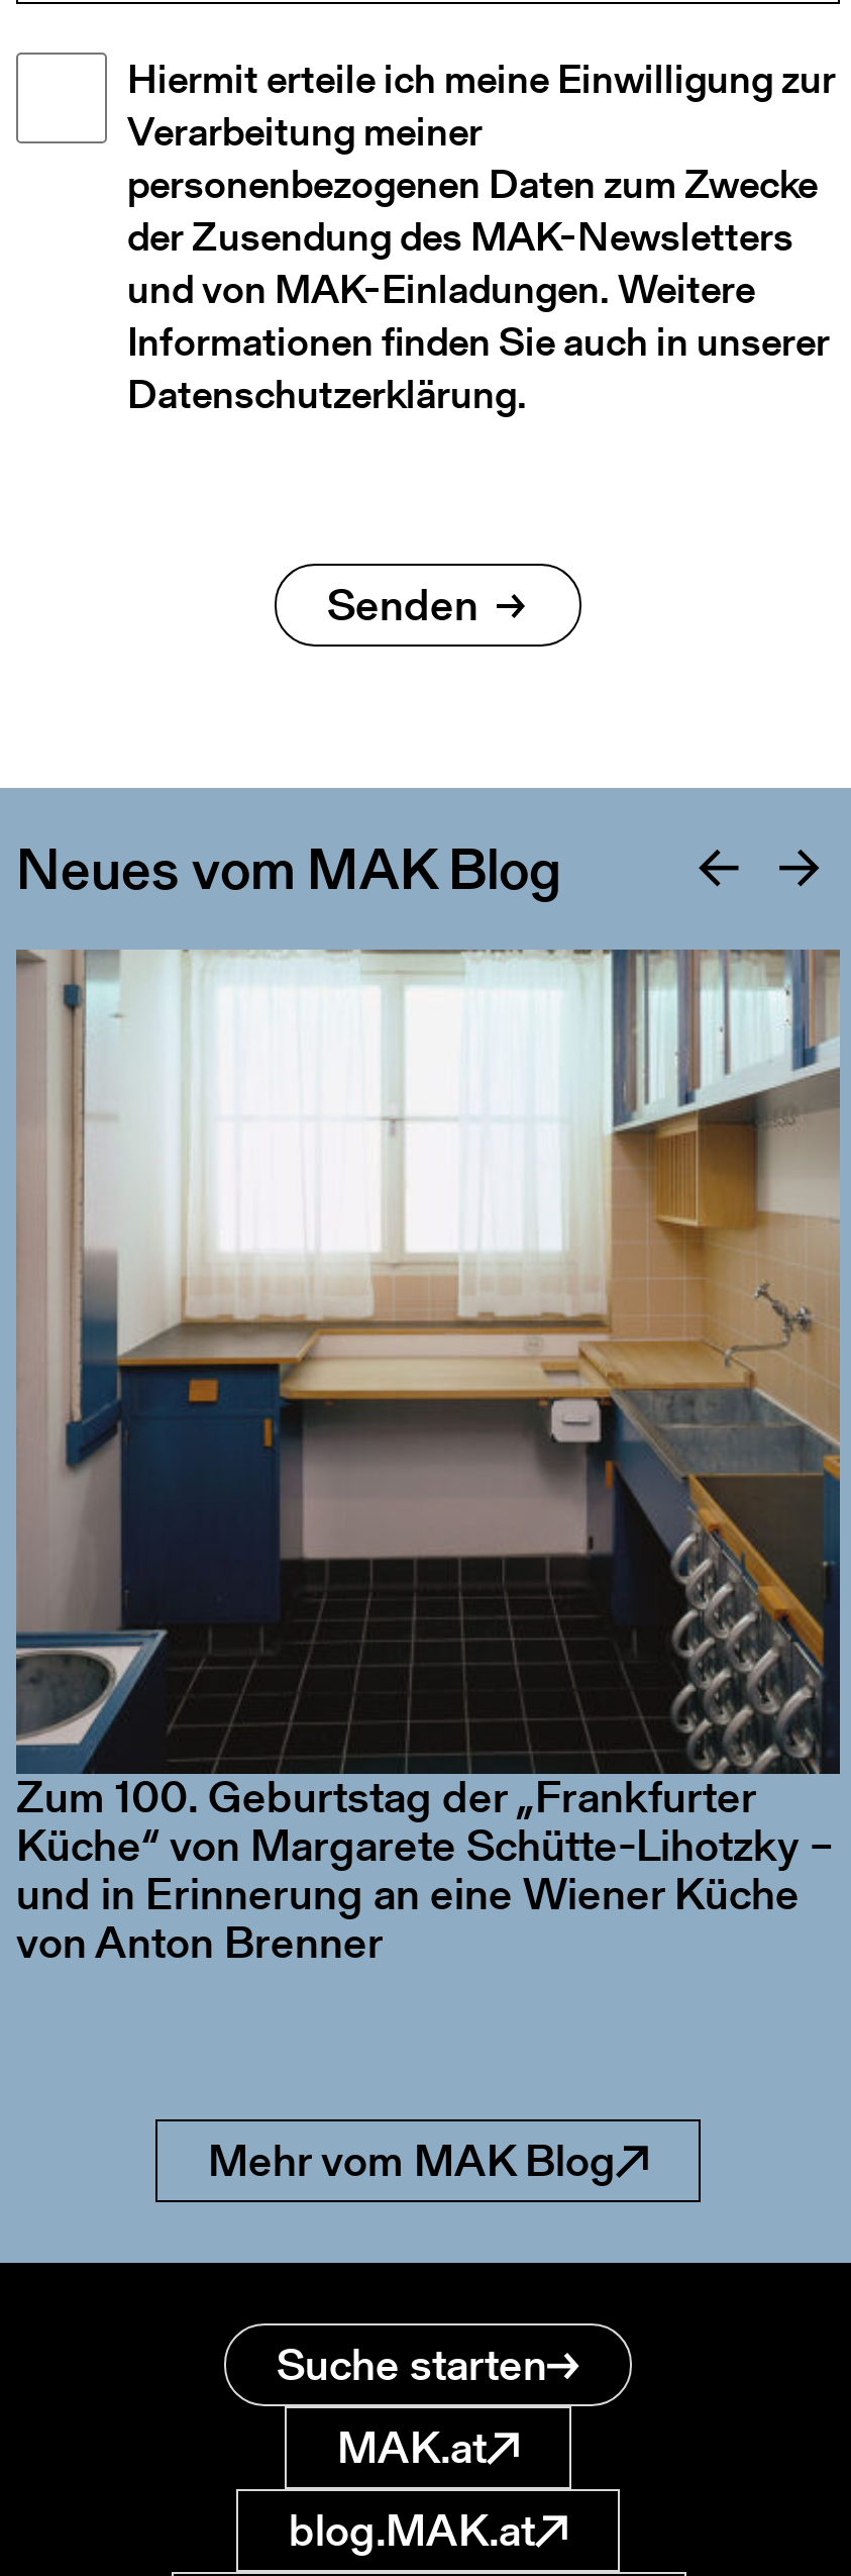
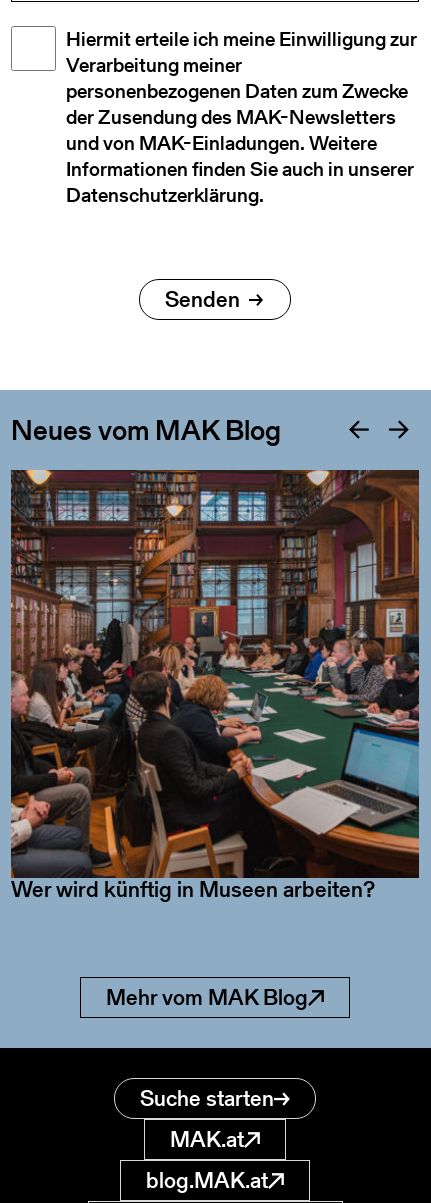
- [image]
+ [image]

- Zum 100. Geburtstag der „Frankfurter
- Küche“ von Margarete Schütte-Lihotzky –
- und in Erinnerung an eine Wiener Küche
- von Anton Brenner
+ Wer wird künftig in Museen arbeiten?
